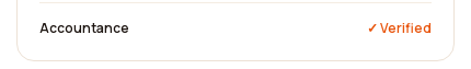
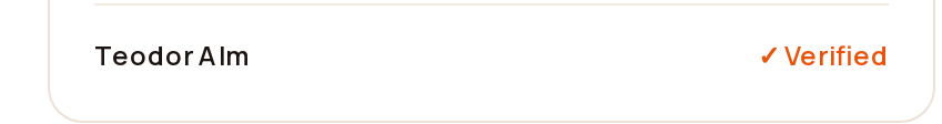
- Accountance
+ Teodor Alm
